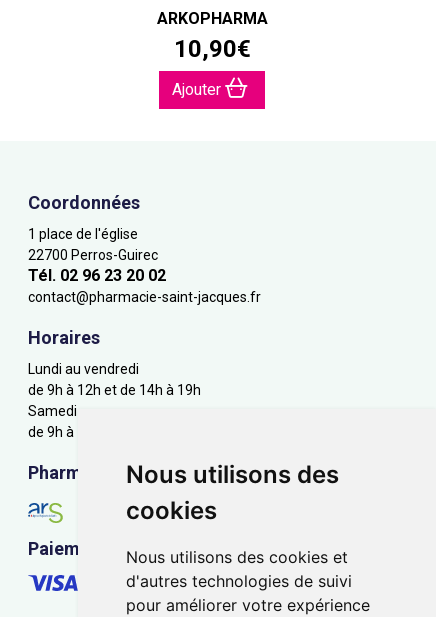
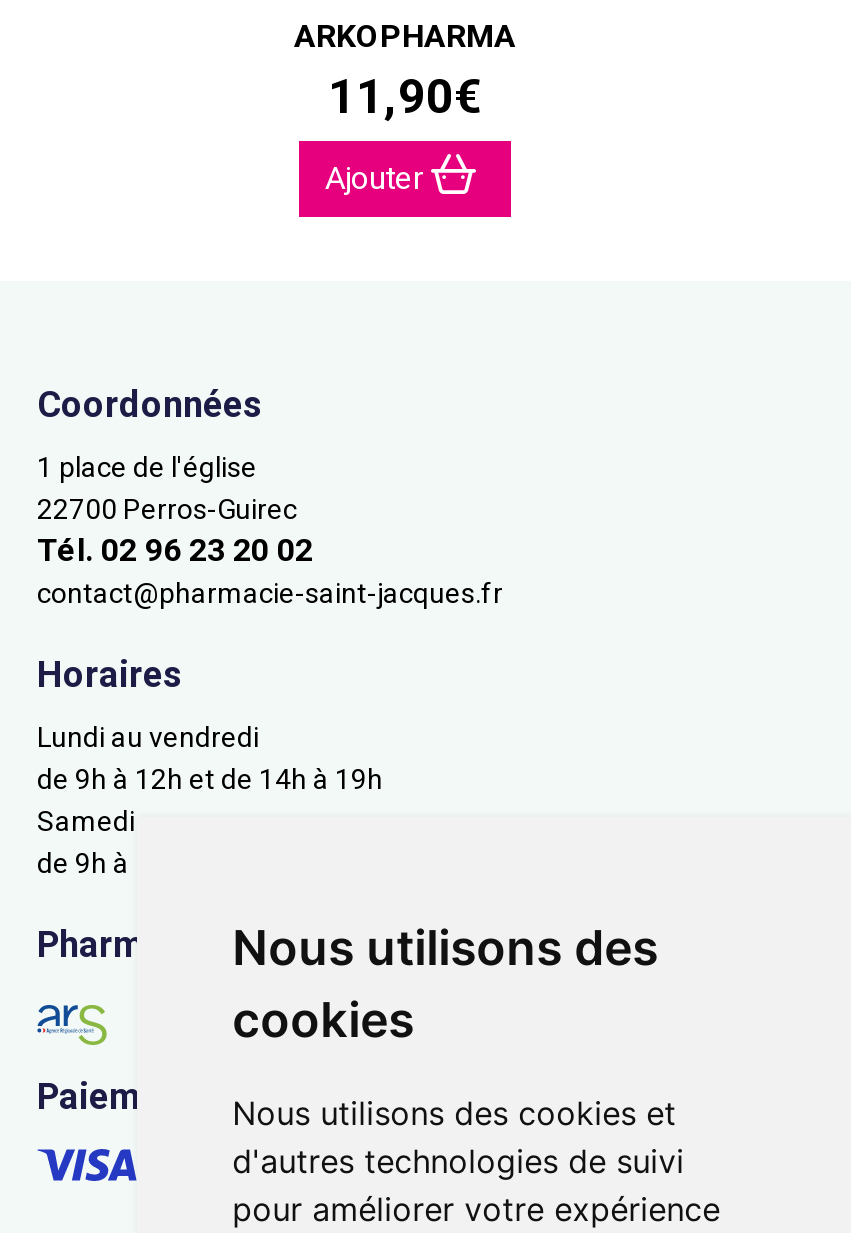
- 10, 90€
+ 11, 90€
